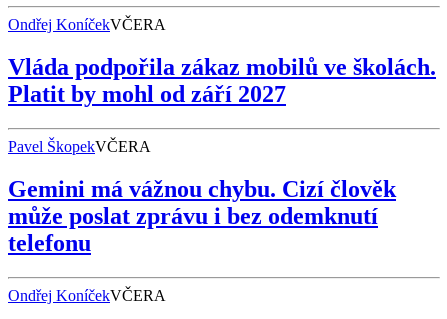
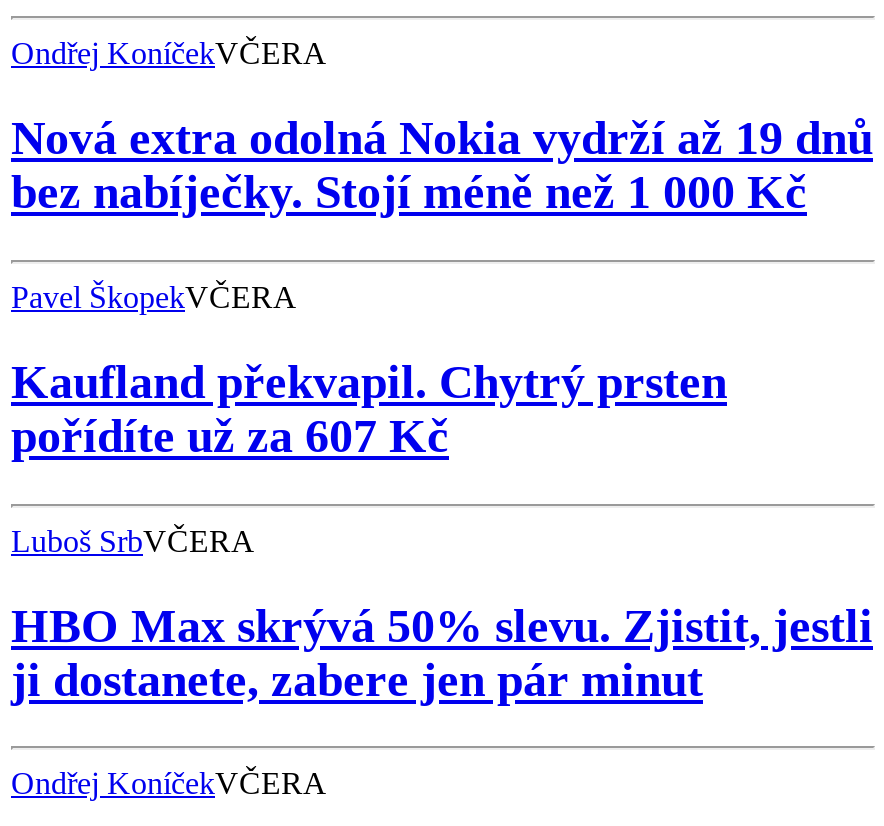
- Vláda podpořila zákaz mobilů ve školách.
- Platit by mohl od září 2027
+ Nová extra odolná Nokia vydrží až 19 dnů
+ bez nabíječky. Stojí méně než 1 000 Kč

- Gemini má vážnou chybu. Cizí člověk
- může poslat zprávu i bez odemknutí
- telefonu
+ Kaufland překvapil. Chytrý prsten
+ pořídíte už za 607 Kč
+ Luboš SrbVČERA
+ HBO Max skrývá 50% slevu. Zjistit, jestli
+ ji dostanete, zabere jen pár minut
